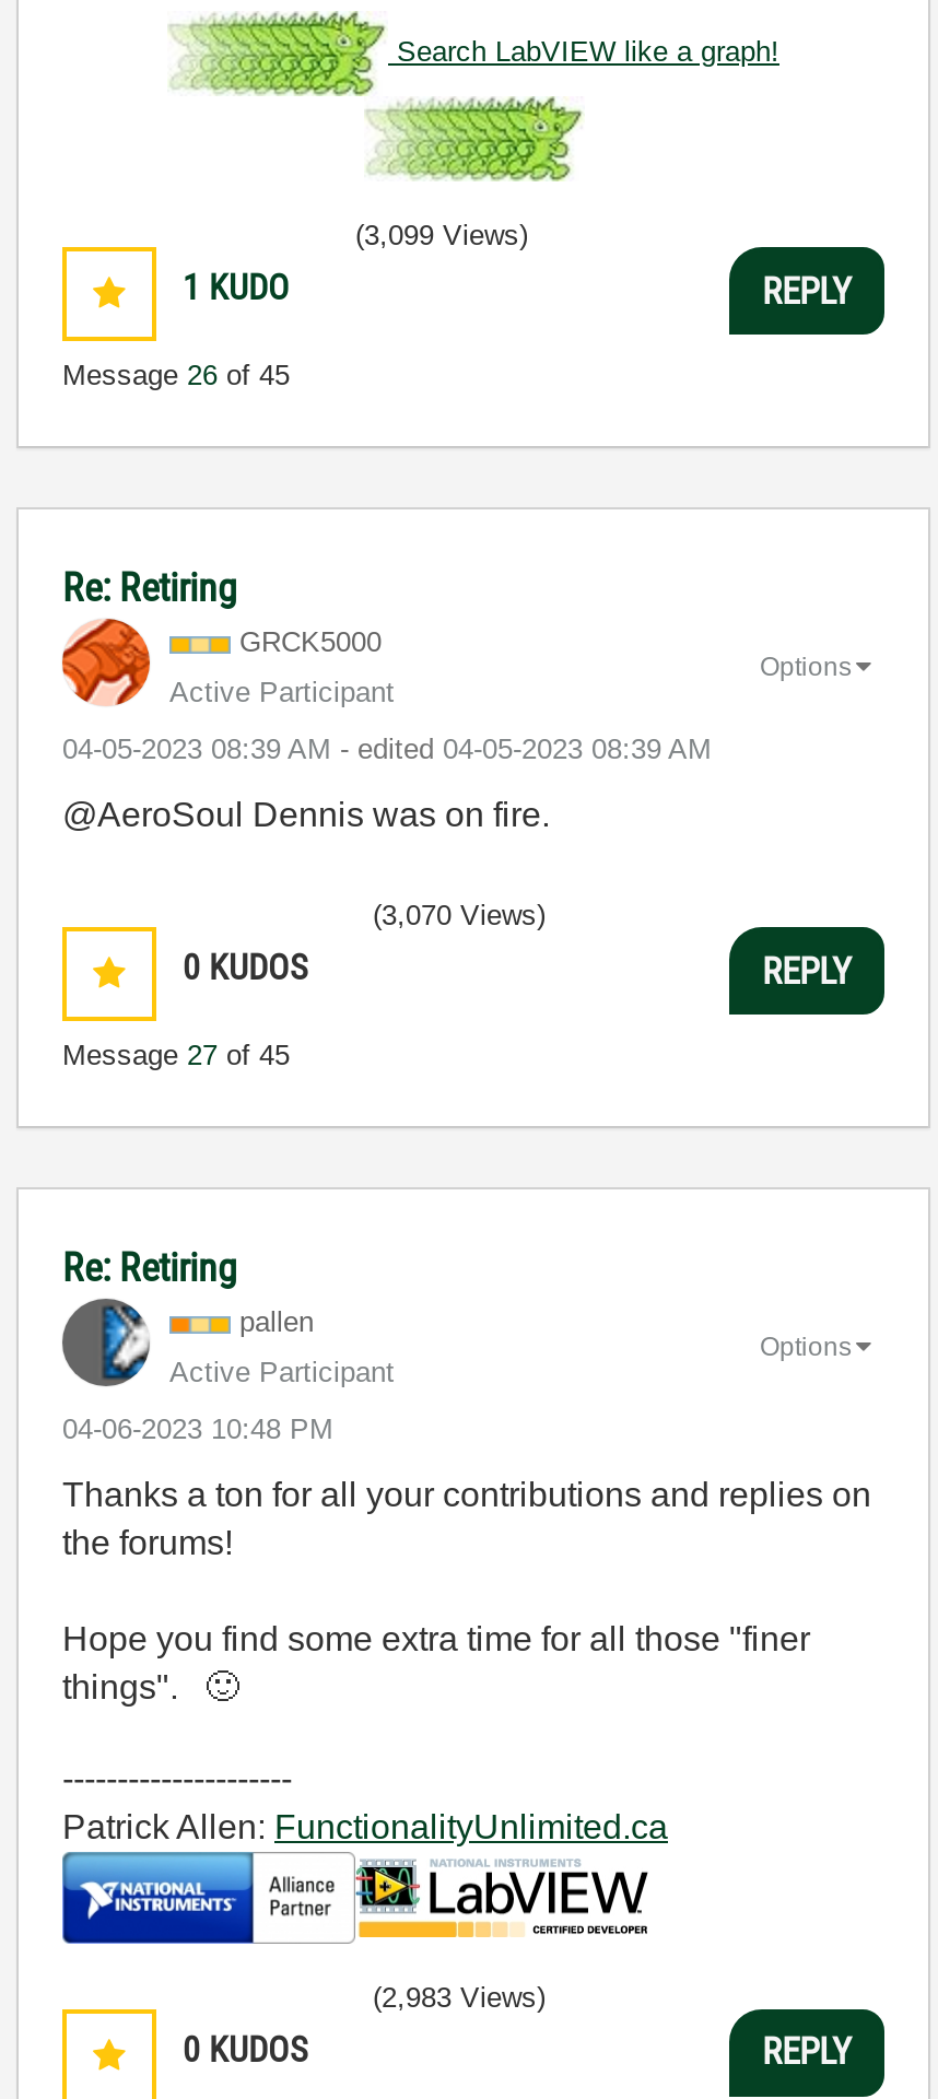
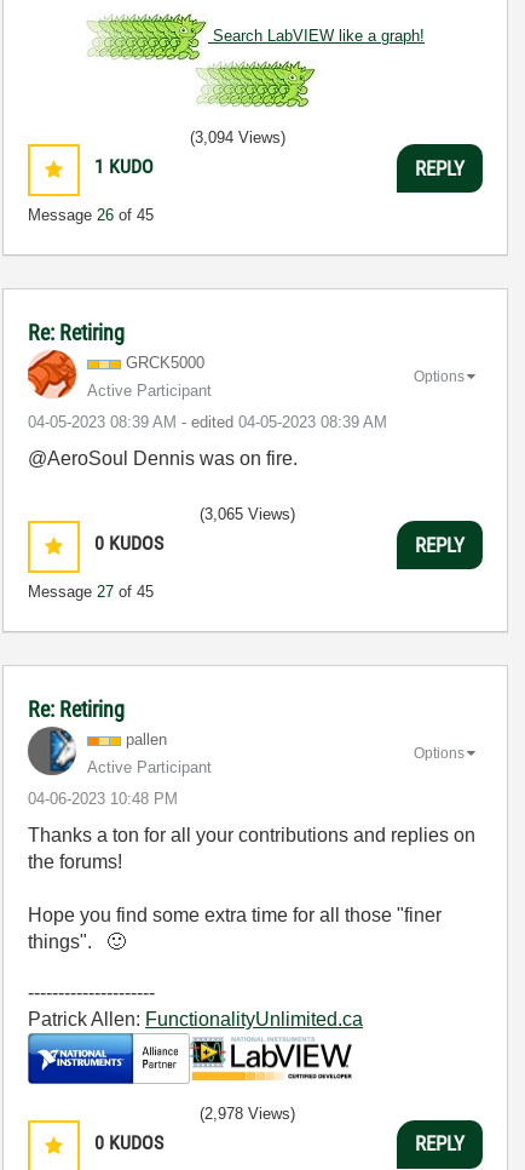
- (3,099 Views)
+ (3,094 Views)

- (3,070 Views)
+ (3,065 Views)

- (2,983 Views)
+ (2,978 Views)
